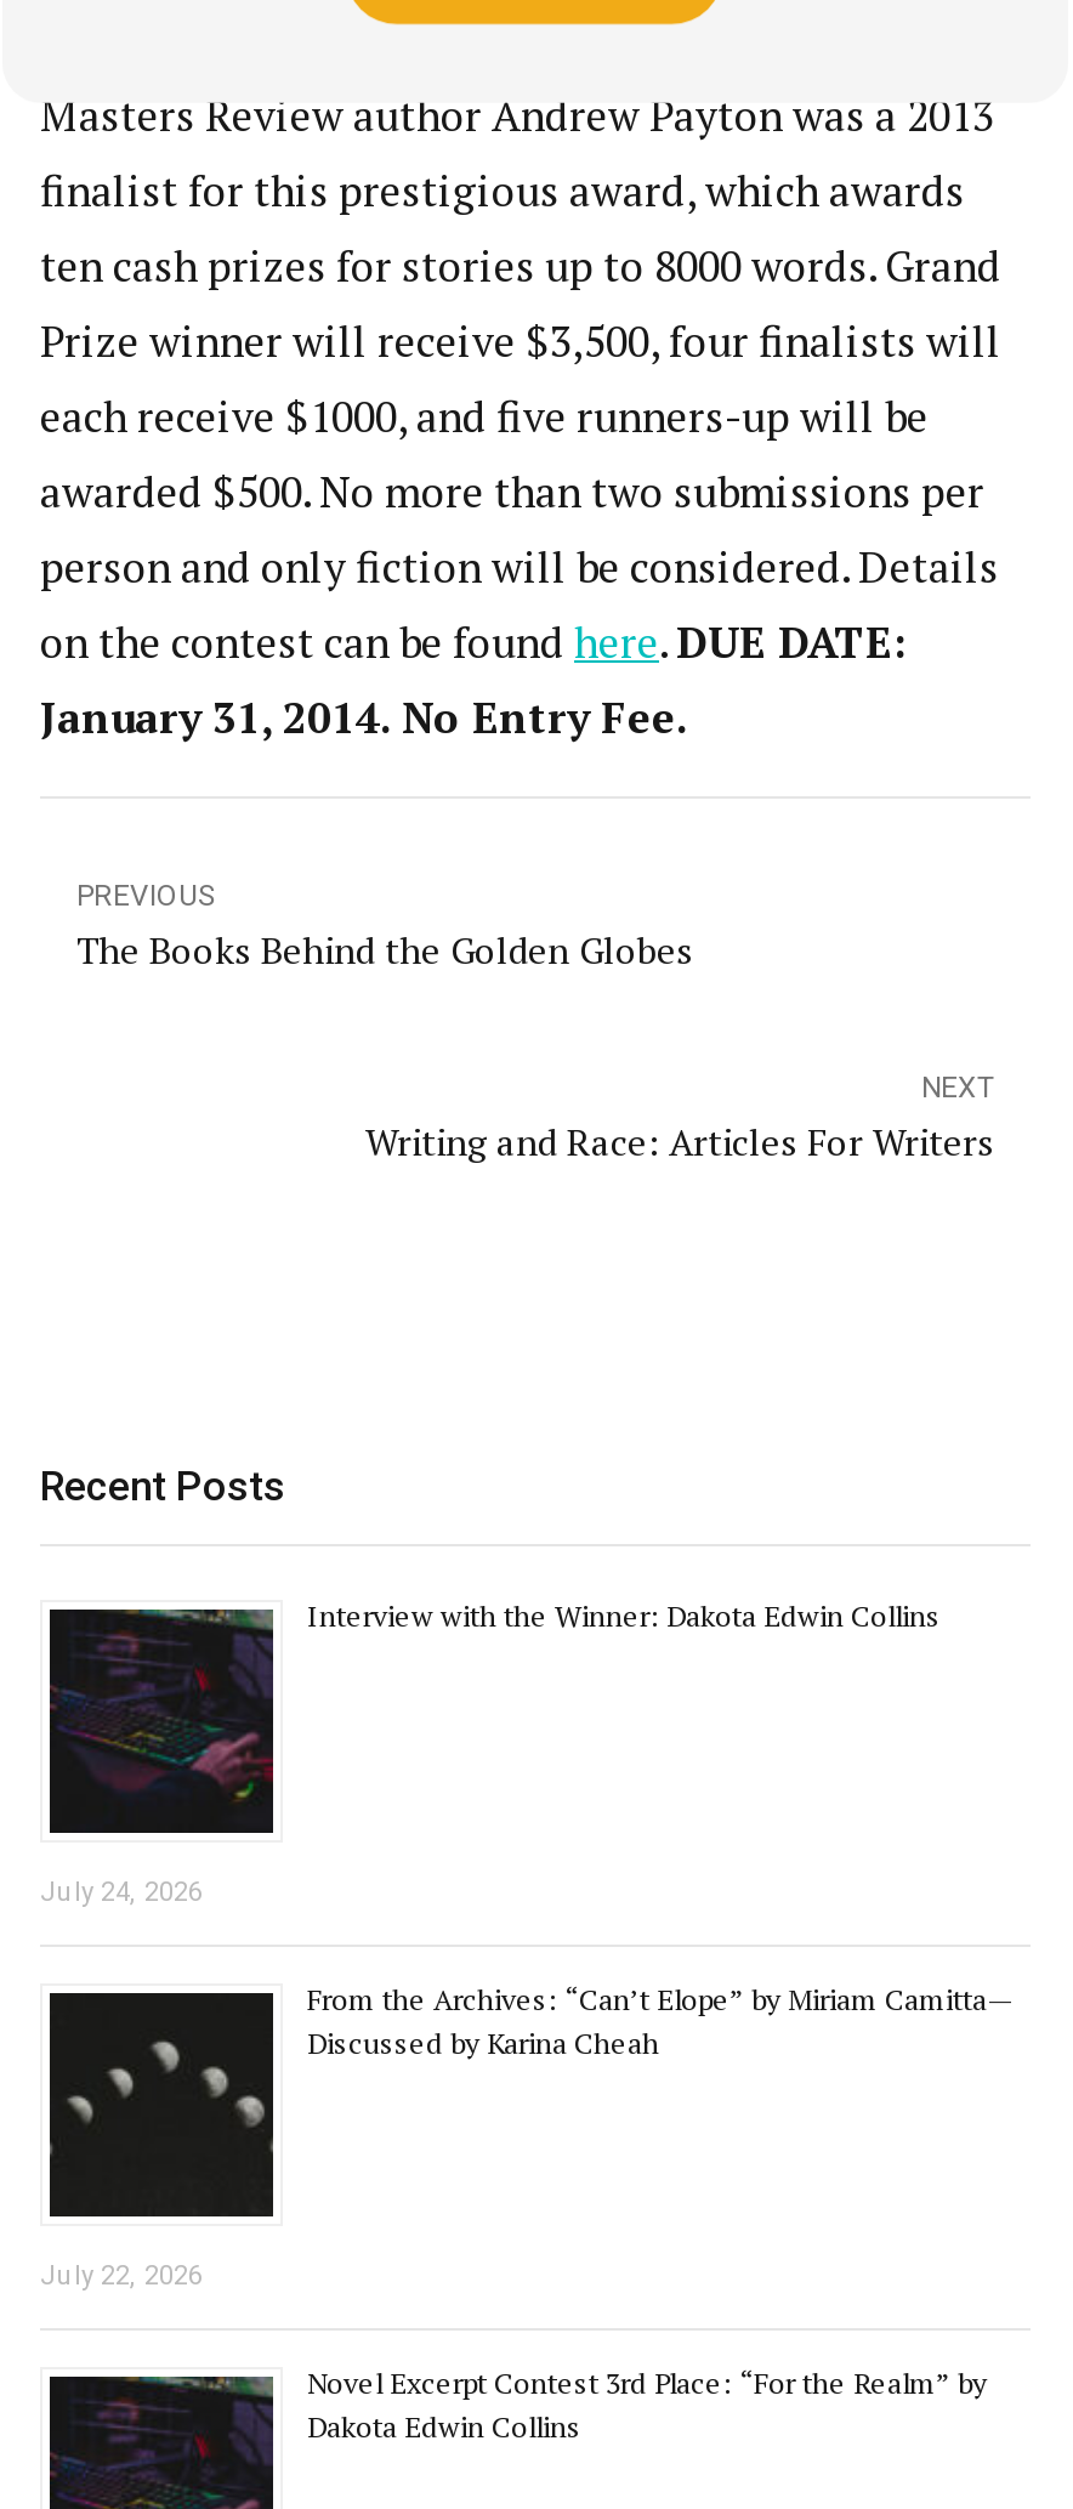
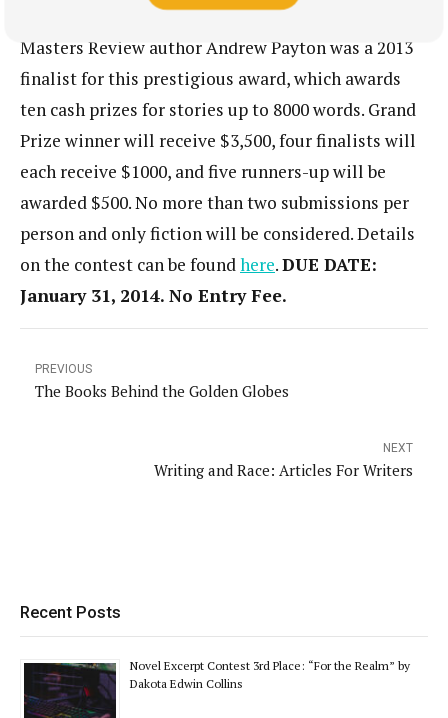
- Interview with the Winner: Dakota Edwin Collins

- [image]
- July 24, 2026
- From the Archives: “Can’t Elope” by Miriam Camitta—
- Discussed by Karina Cheah

- [image]
- July 22, 2026
